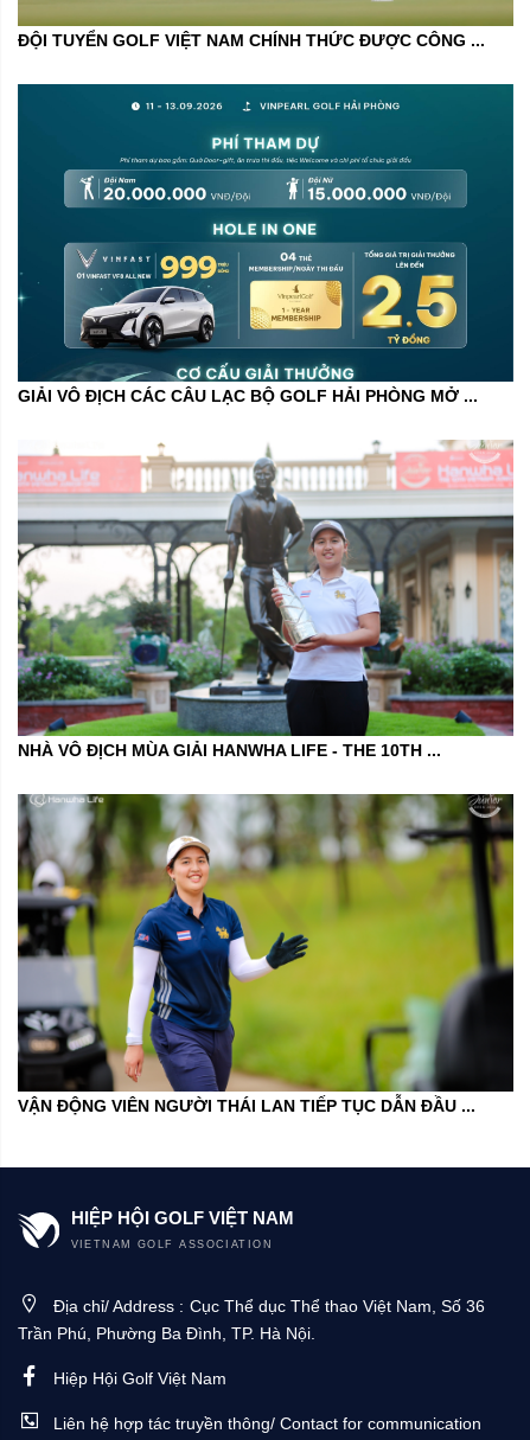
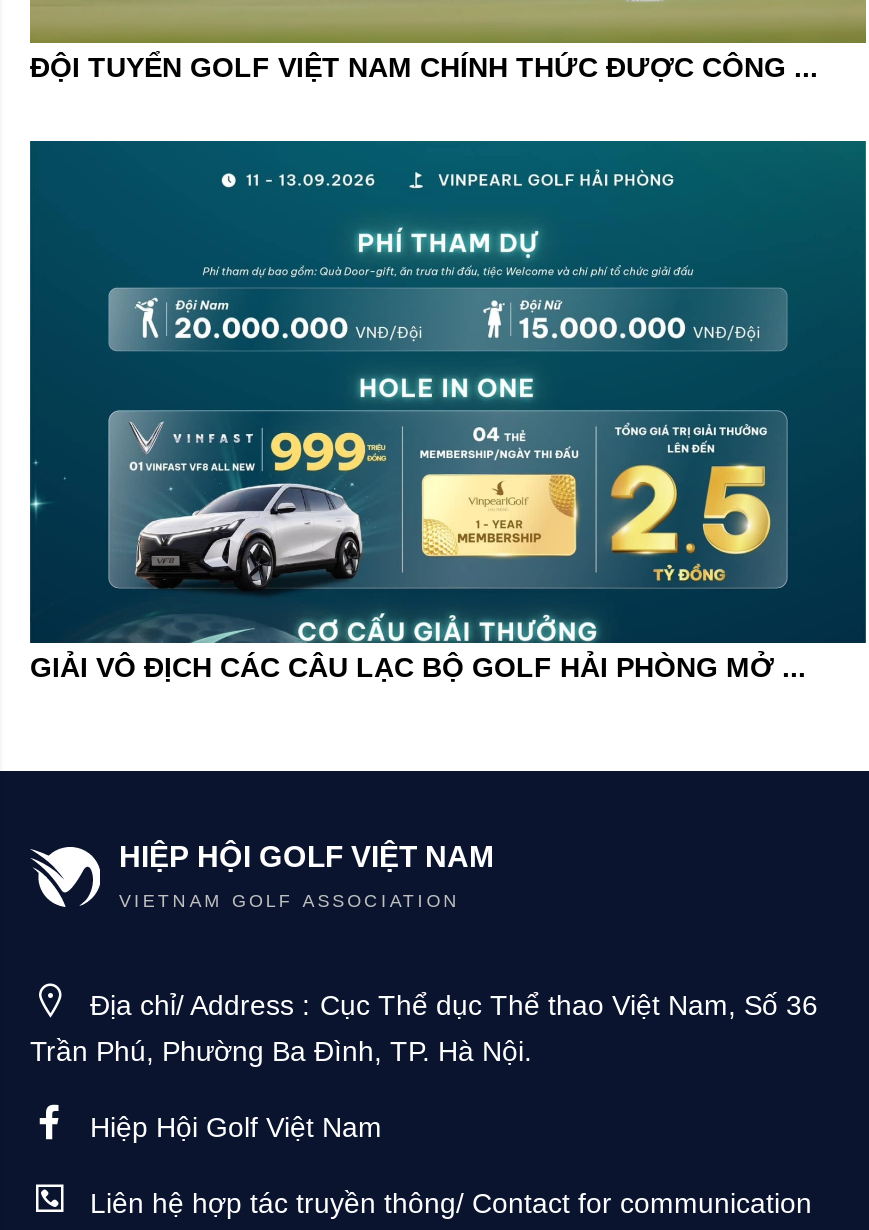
- [image]
- NHÀ VÔ ĐỊCH MÙA GIẢI HANWHA LIFE - THE 10TH ...

- [image]
- VẬN ĐỘNG VIÊN NGƯỜI THÁI LAN TIẾP TỤC DẪN ĐẦU ...
